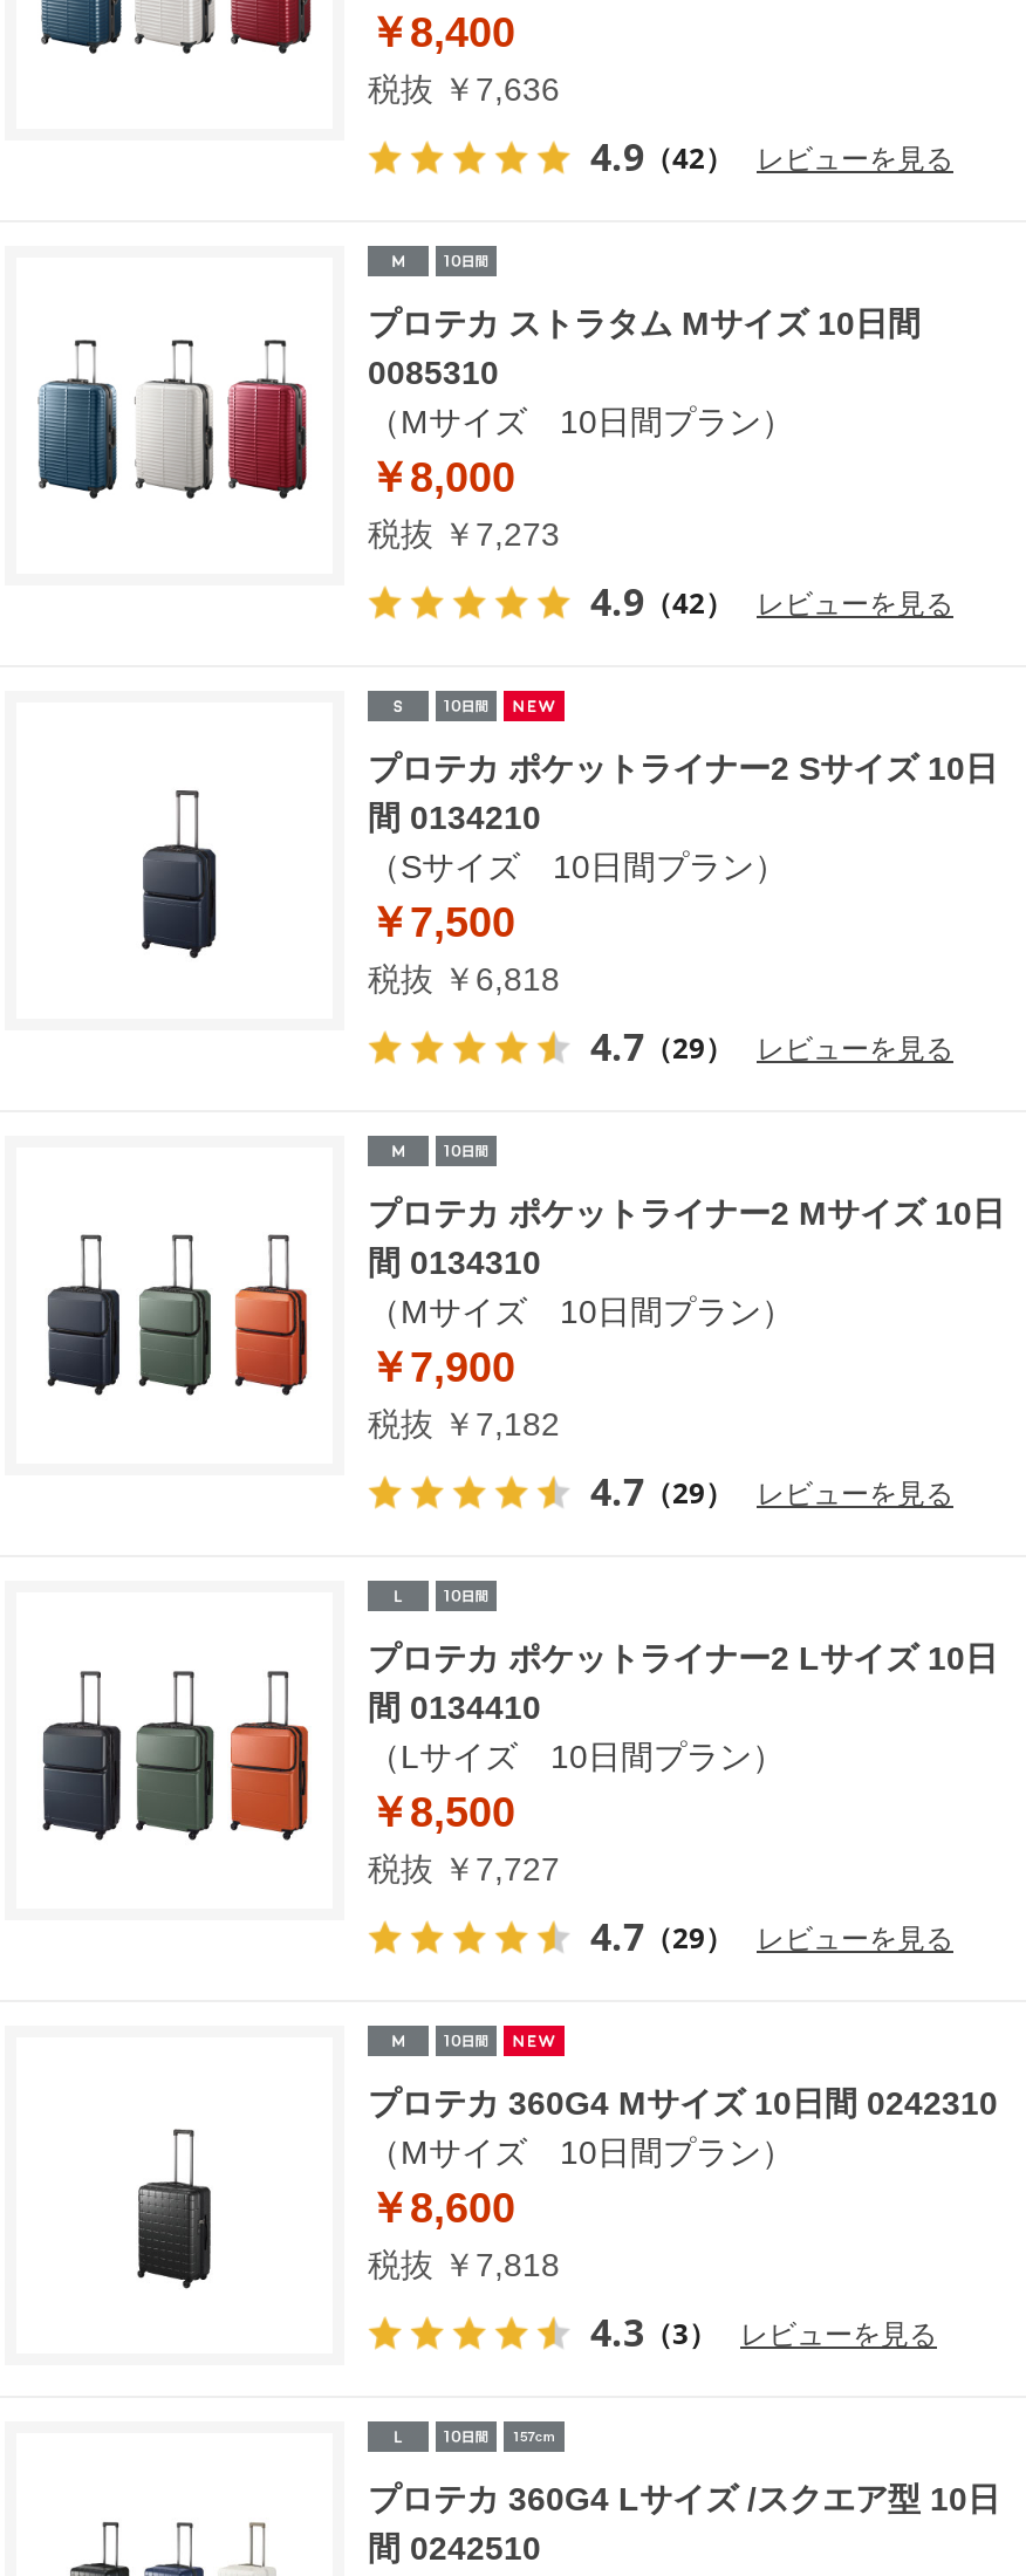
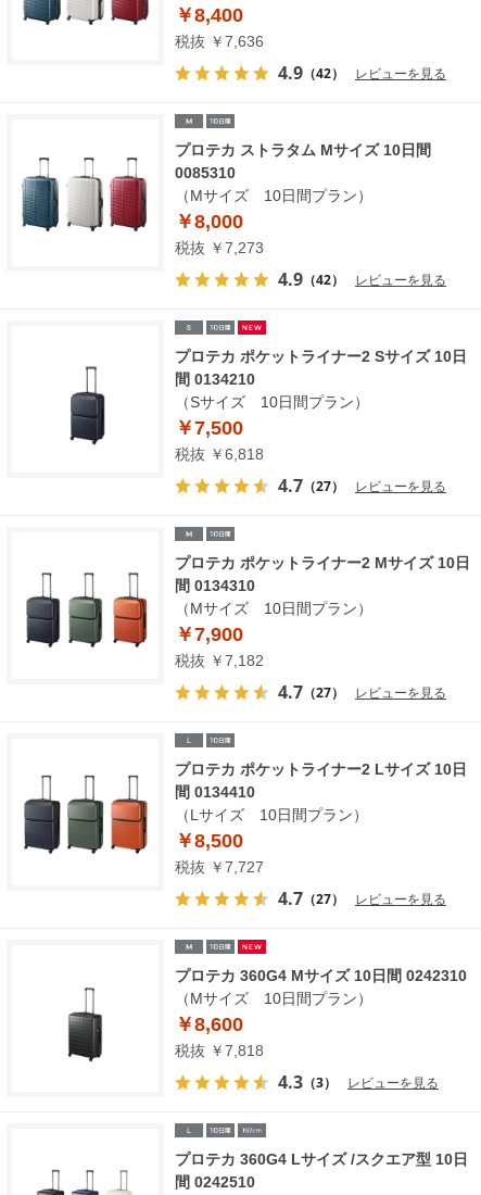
- 4.7（29） レビューを見る
+ 4.7（27） レビューを見る

- 4.7（29） レビューを見る
+ 4.7（27） レビューを見る

- 4.7（29） レビューを見る
+ 4.7（27） レビューを見る
